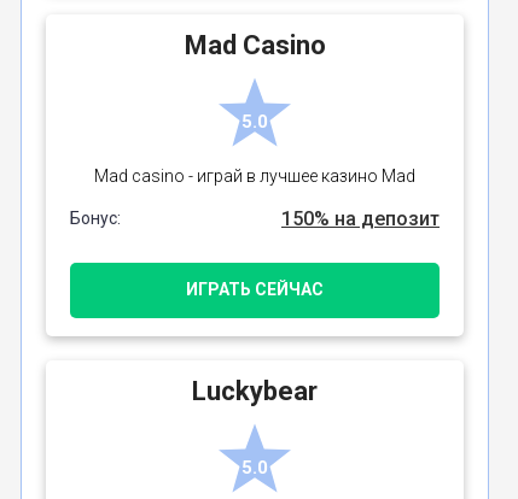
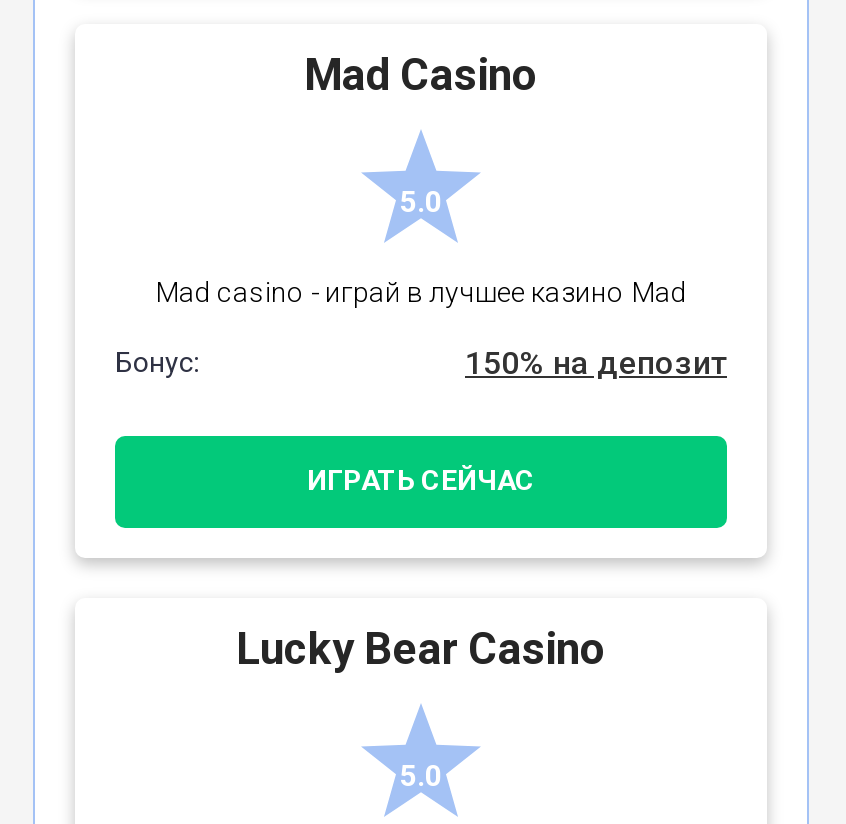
- Luckybear
+ Lucky Bear Casino
